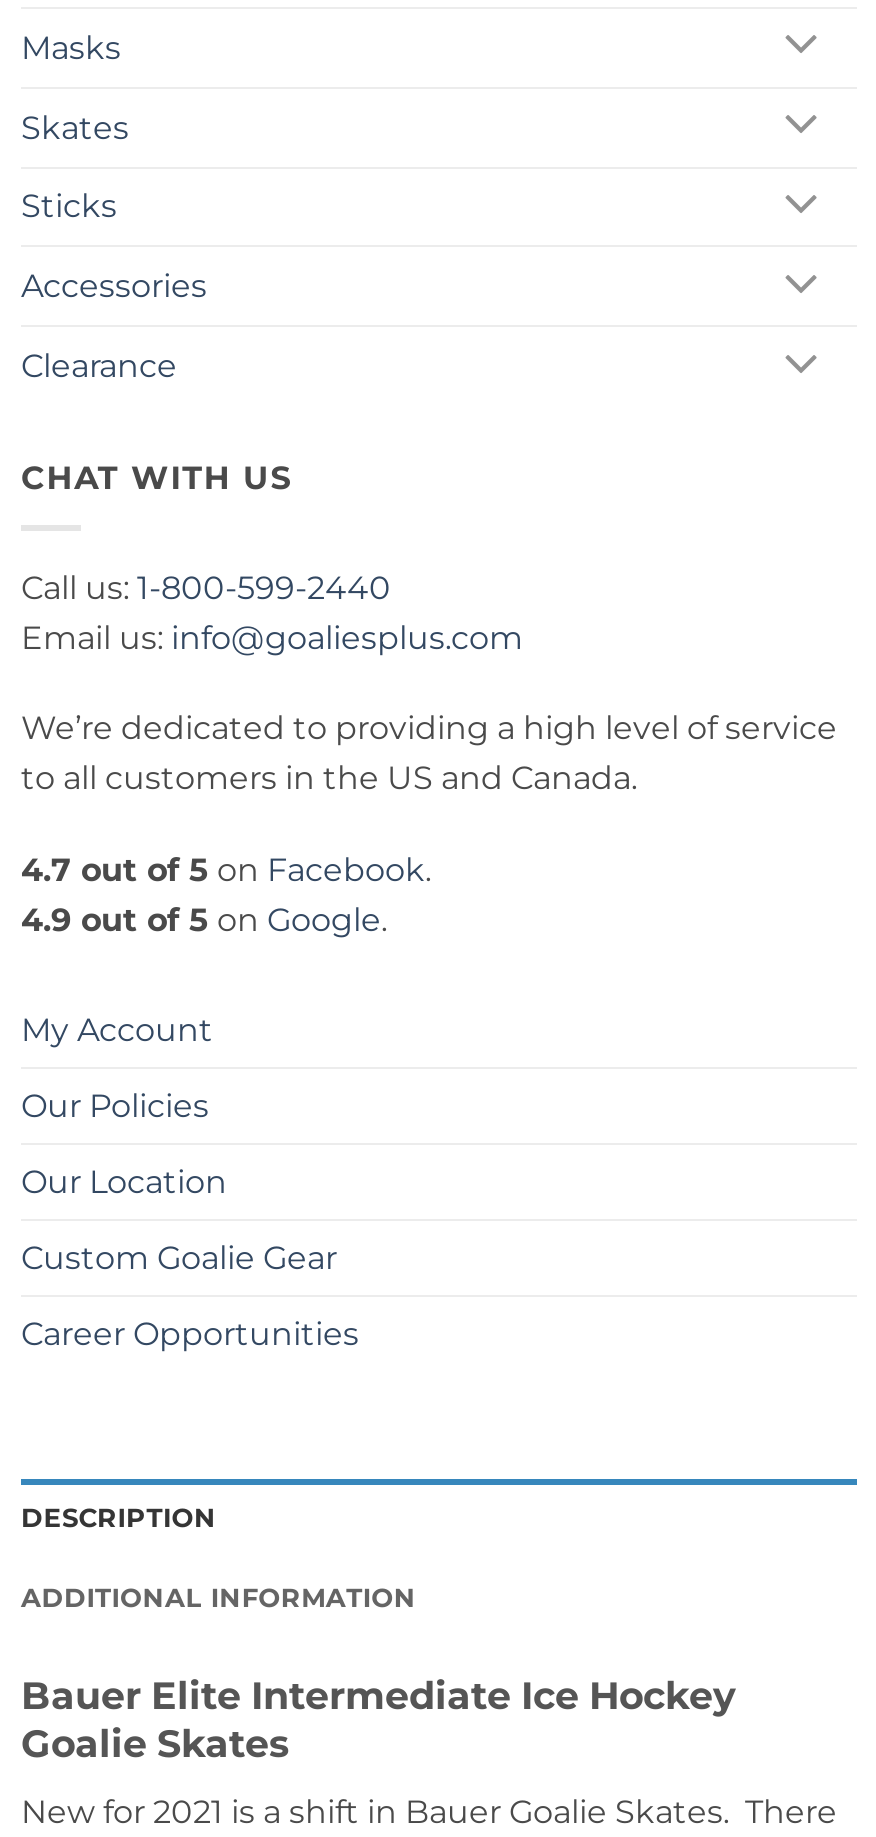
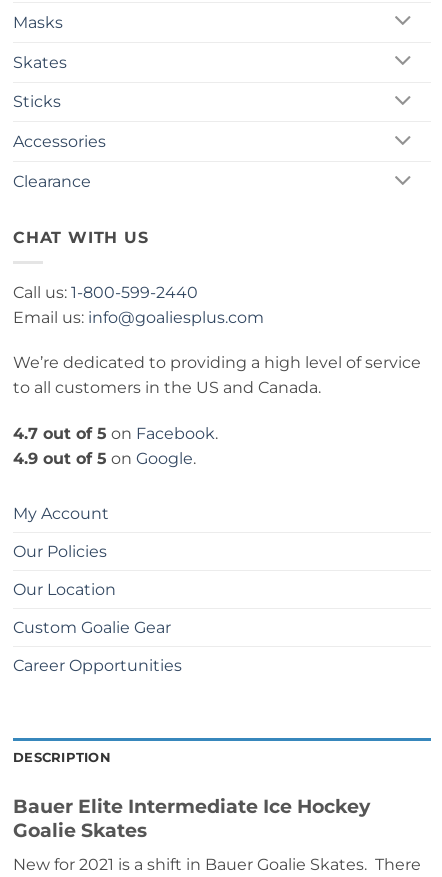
- ADDITIONAL INFORMATION
